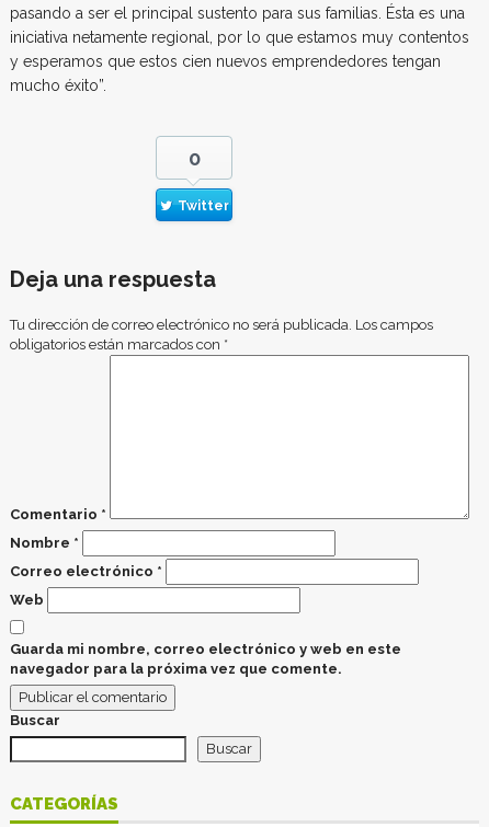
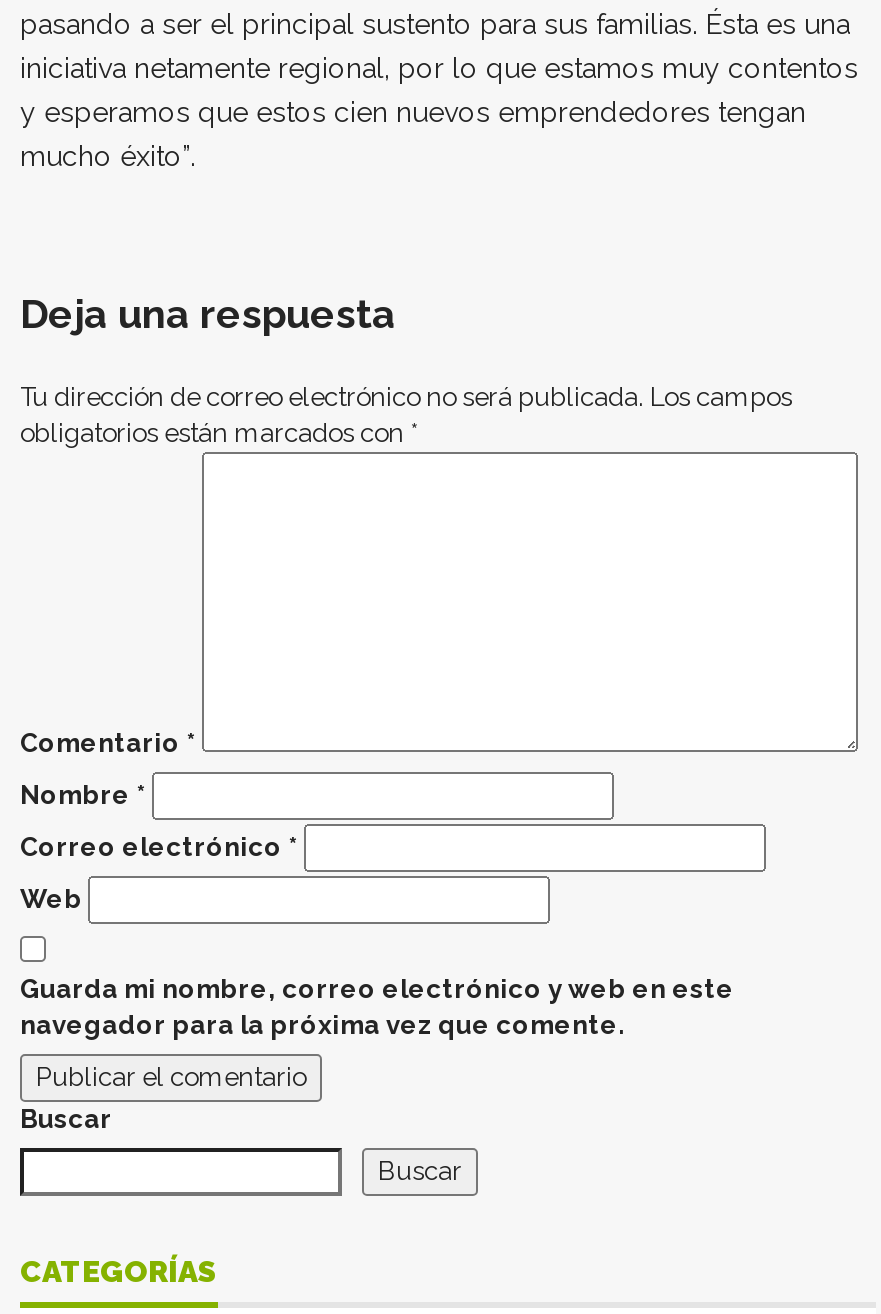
- [image]
- 0
- Twitter
